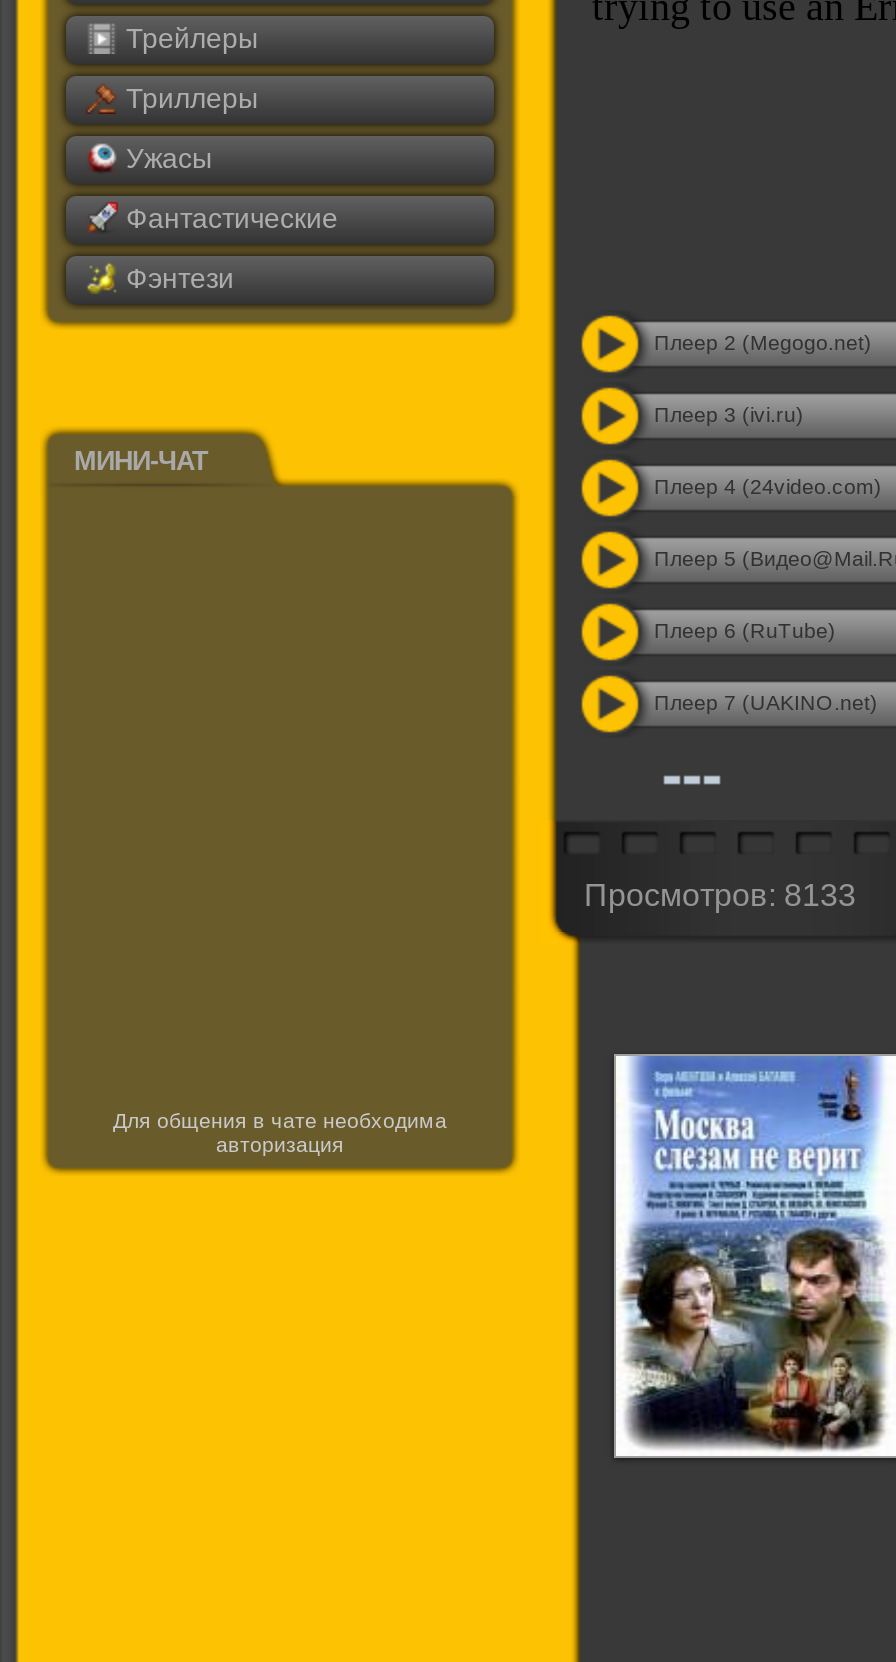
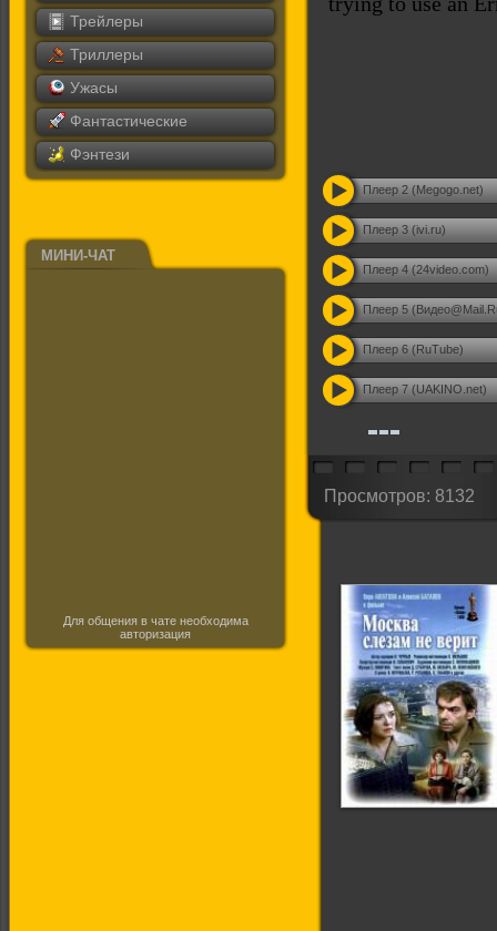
- Просмотров: 8133
+ Просмотров: 8132
